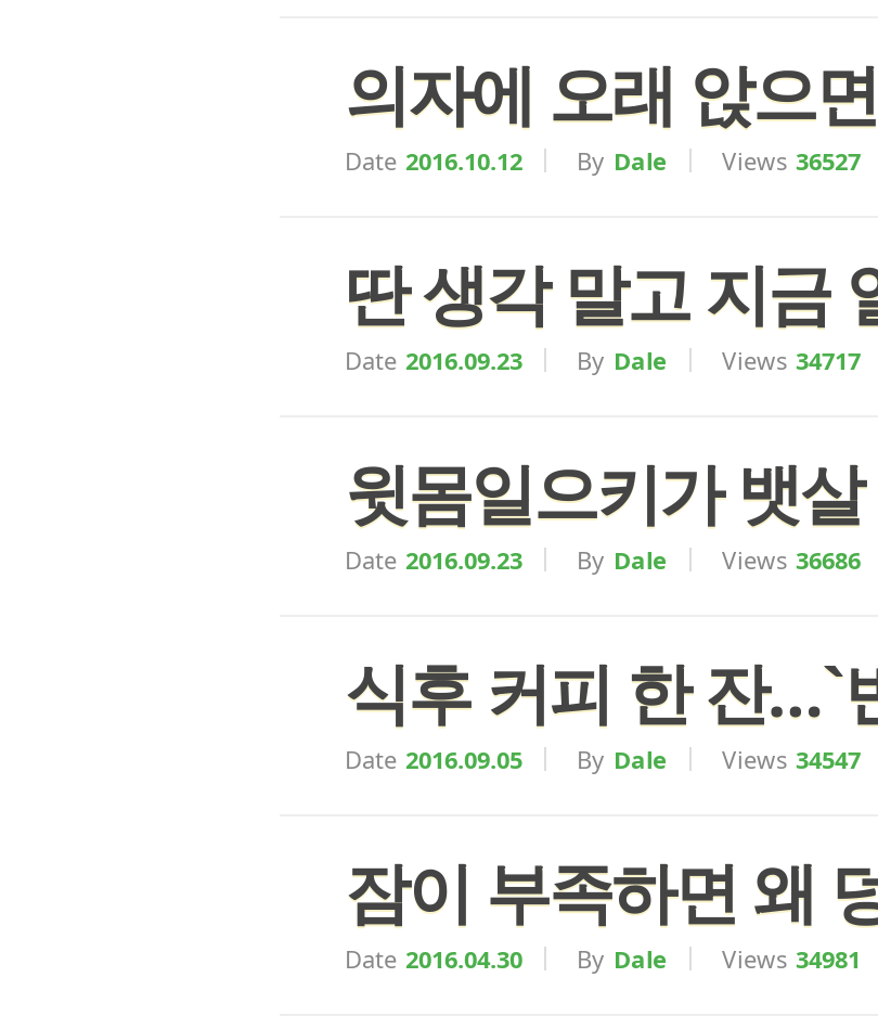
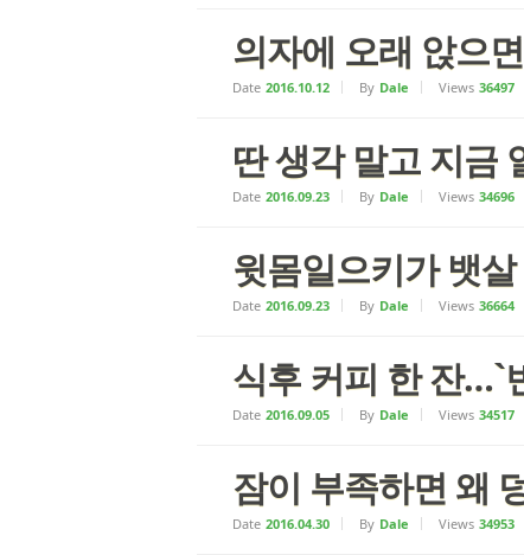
- Date 2016.10.12 By Dale Views 36527
+ Date 2016.10.12 By Dale Views 36497

- Date 2016.09.23 By Dale Views 34717
+ Date 2016.09.23 By Dale Views 34696

- Date 2016.09.23 By Dale Views 36686
+ Date 2016.09.23 By Dale Views 36664

- Date 2016.09.05 By Dale Views 34547
+ Date 2016.09.05 By Dale Views 34517

- Date 2016.04.30 By Dale Views 34981
+ Date 2016.04.30 By Dale Views 34953
